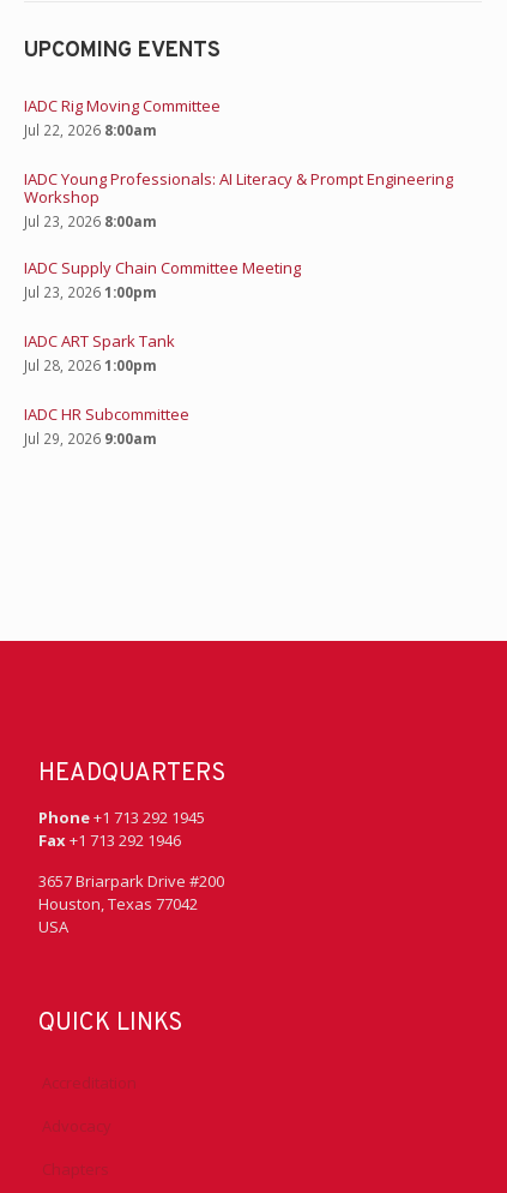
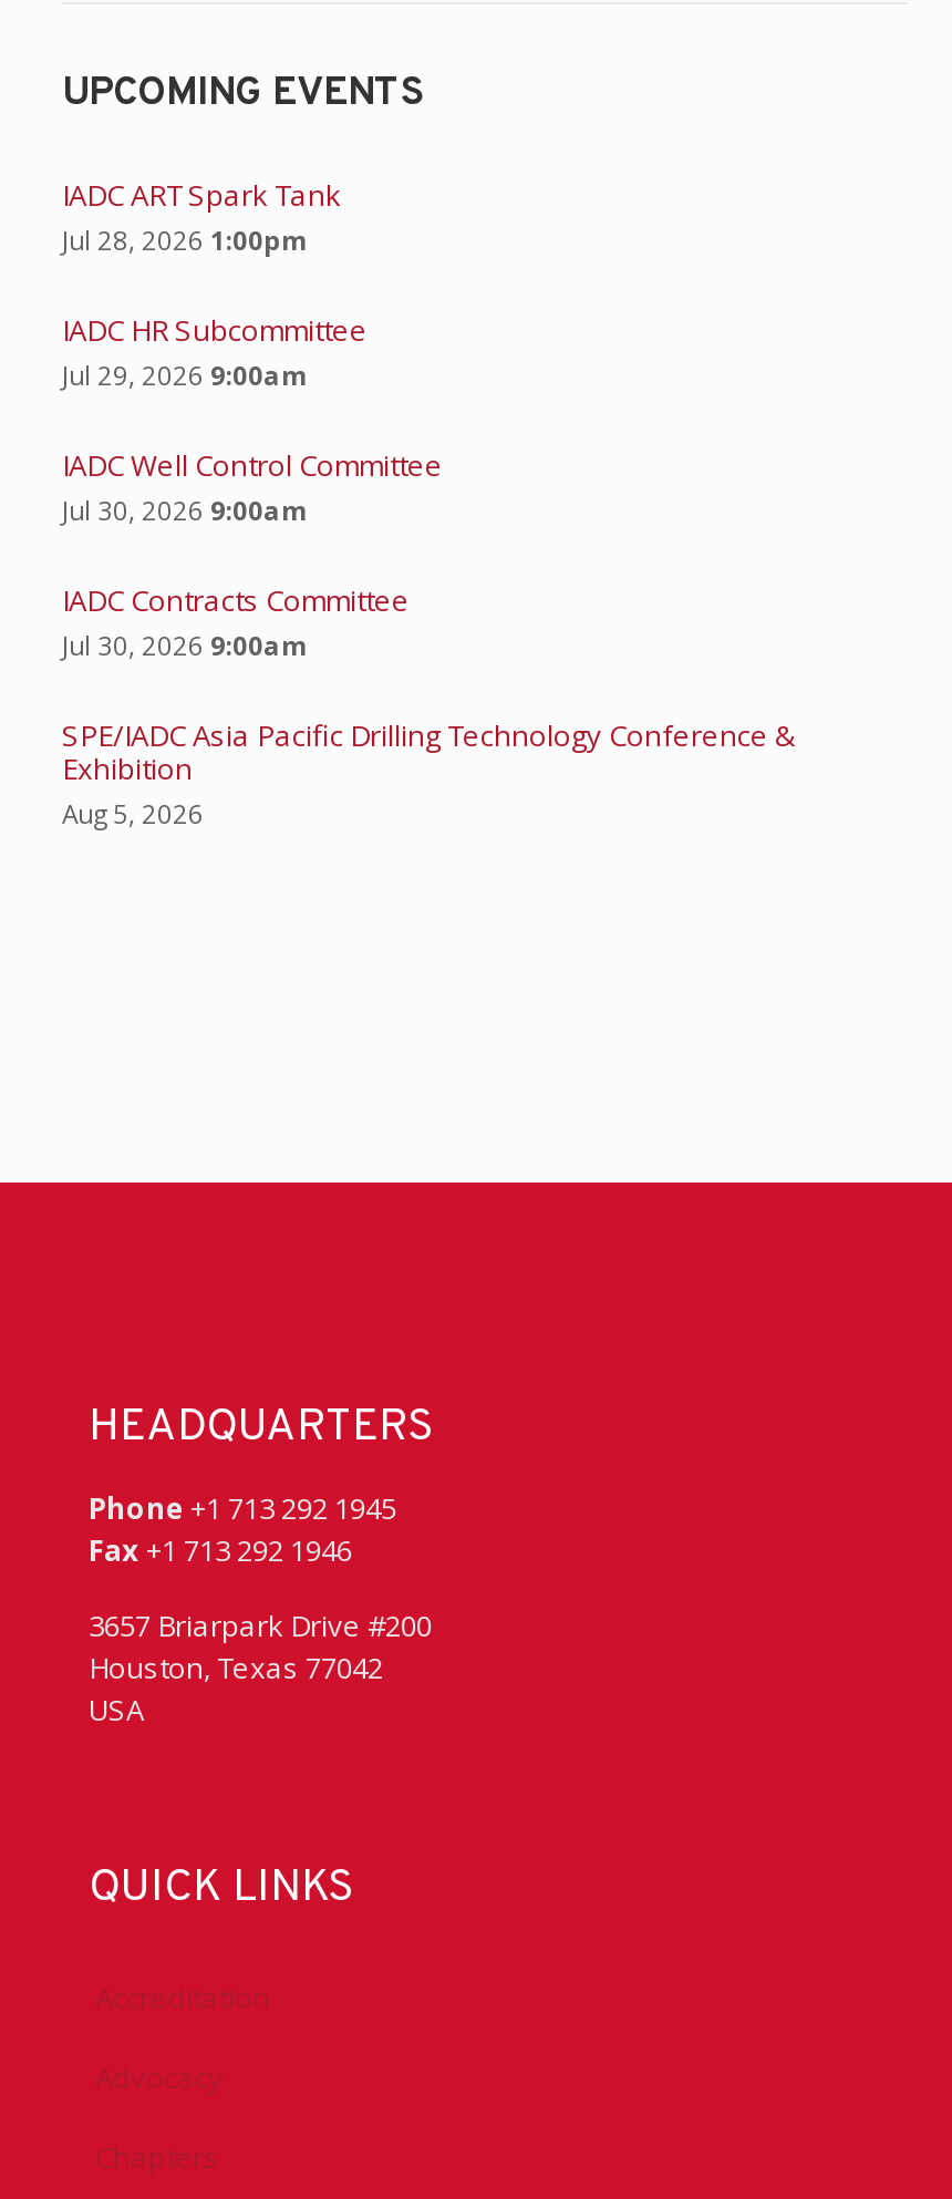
- IADC Rig Moving Committee
- Jul 22, 2026 8:00am
- IADC Young Professionals: AI Literacy & Prompt Engineering
- Workshop
- Jul 23, 2026 8:00am
- IADC Supply Chain Committee Meeting
- Jul 23, 2026 1:00pm

moved up: IADC ART Spark Tank | Jul 28, 2026 1:00pm | IADC HR Subcommittee | Jul 29, 2026 9:00am

+ IADC Well Control Committee
+ Jul 30, 2026 9:00am
+ IADC Contracts Committee
+ Jul 30, 2026 9:00am
+ SPE/IADC Asia Pacific Drilling Technology Conference &
+ Exhibition
+ Aug 5, 2026
